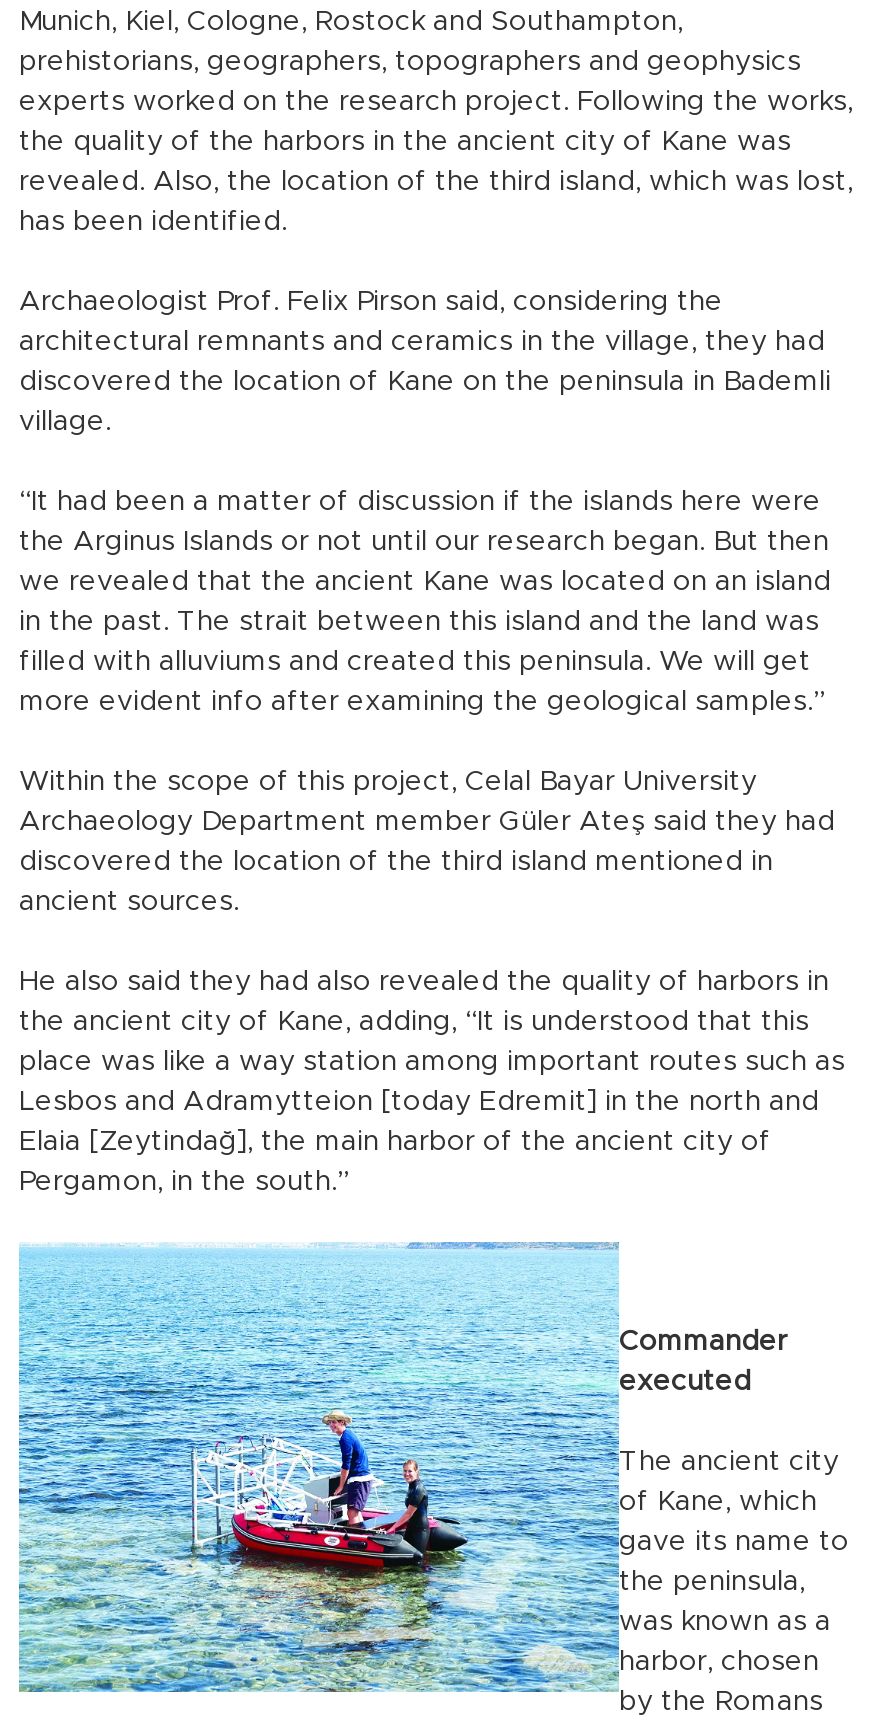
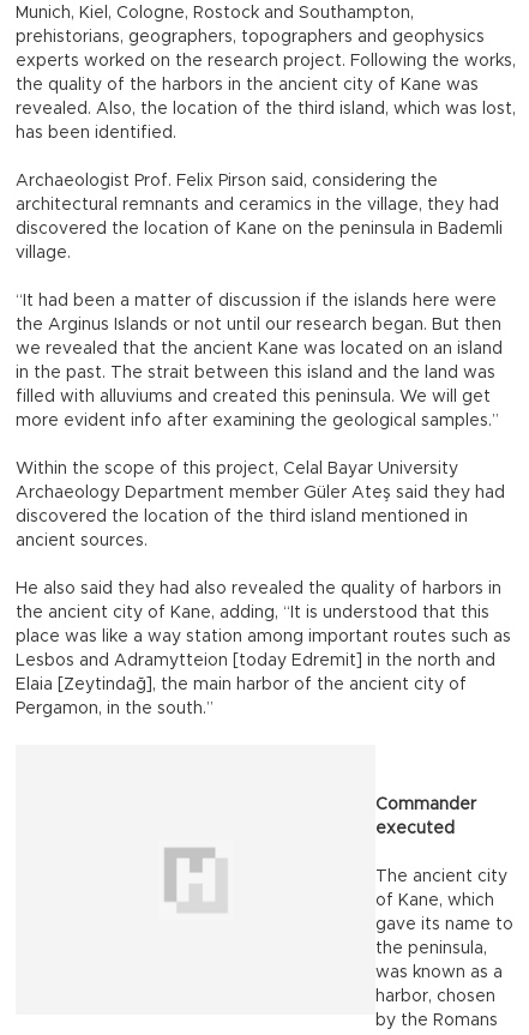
- [image]
